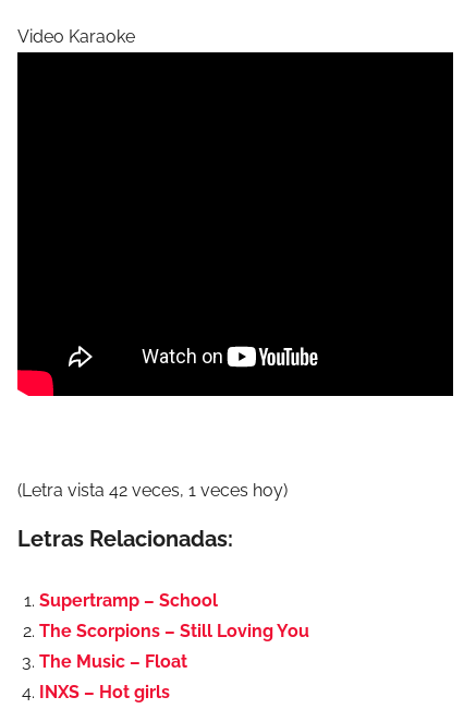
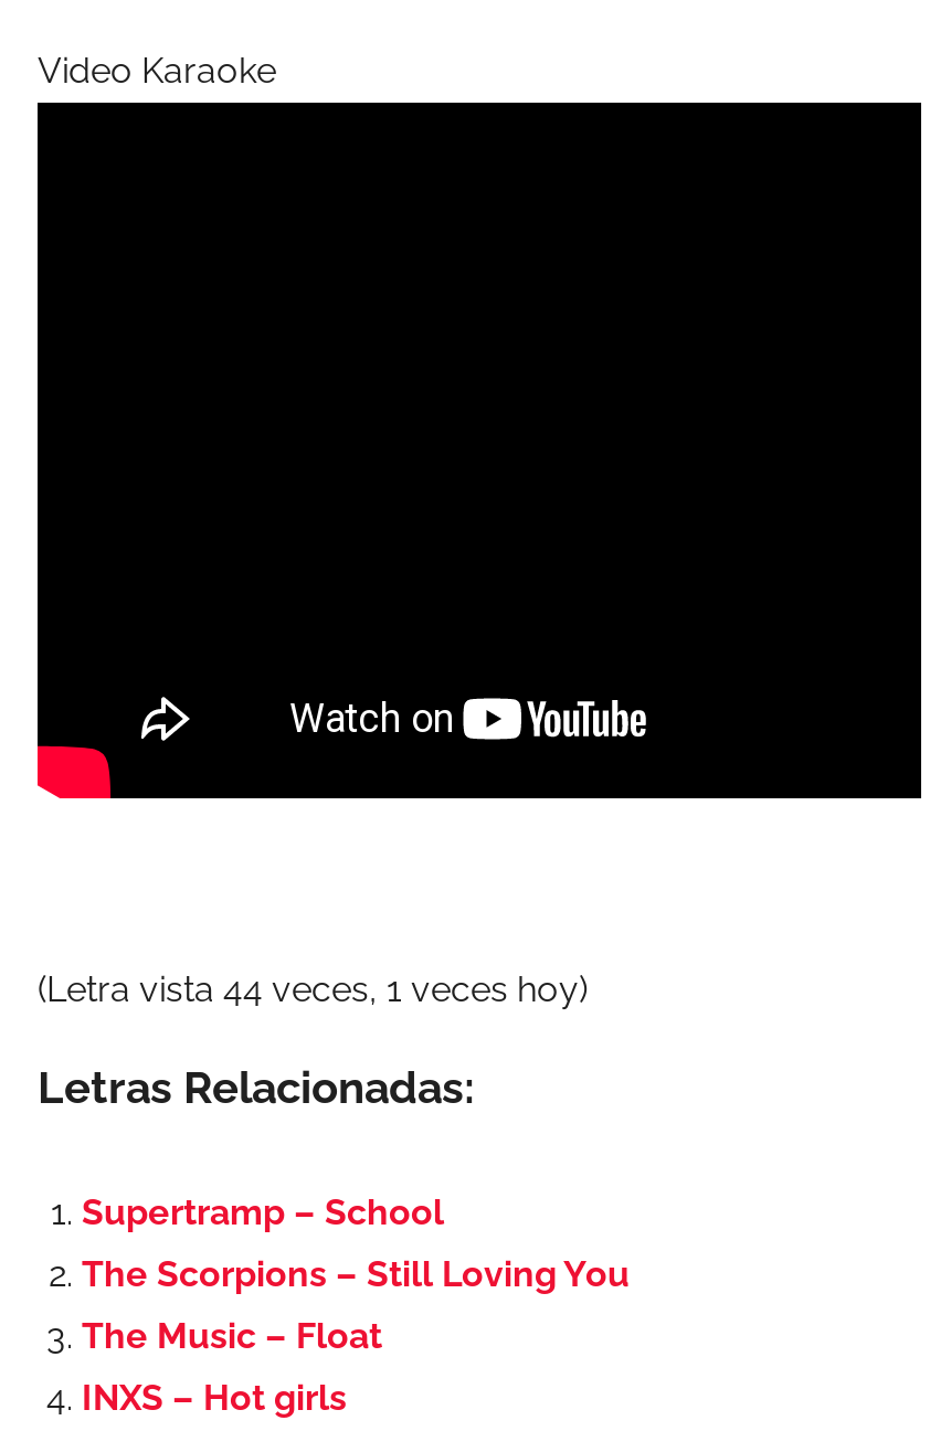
- (Letra vista 42 veces, 1 veces hoy)
+ (Letra vista 44 veces, 1 veces hoy)
